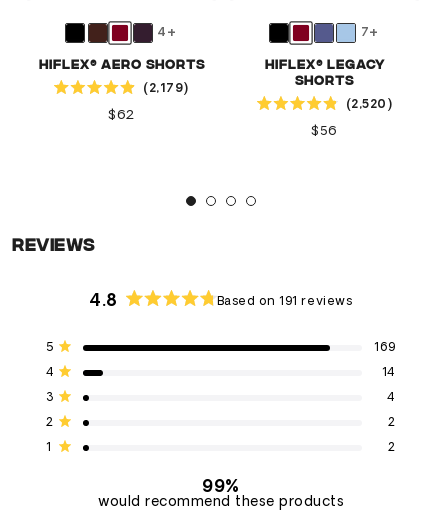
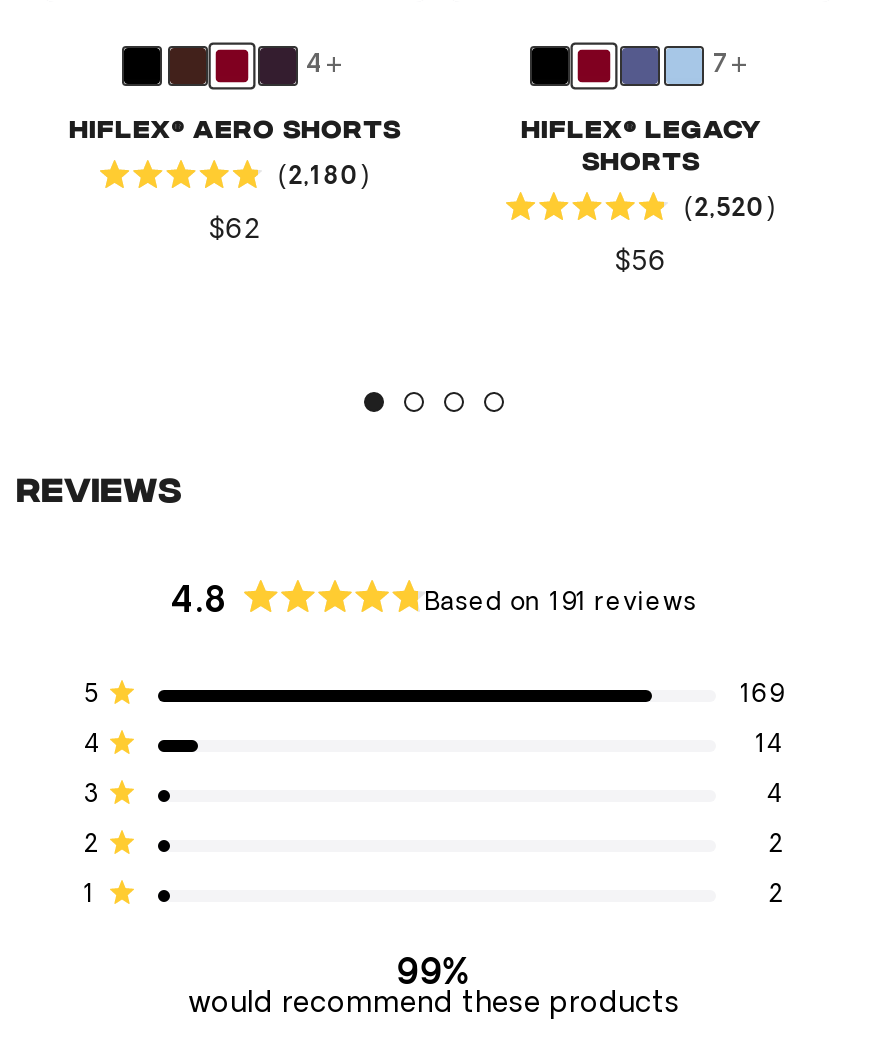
- 2,179
+ 2,180
